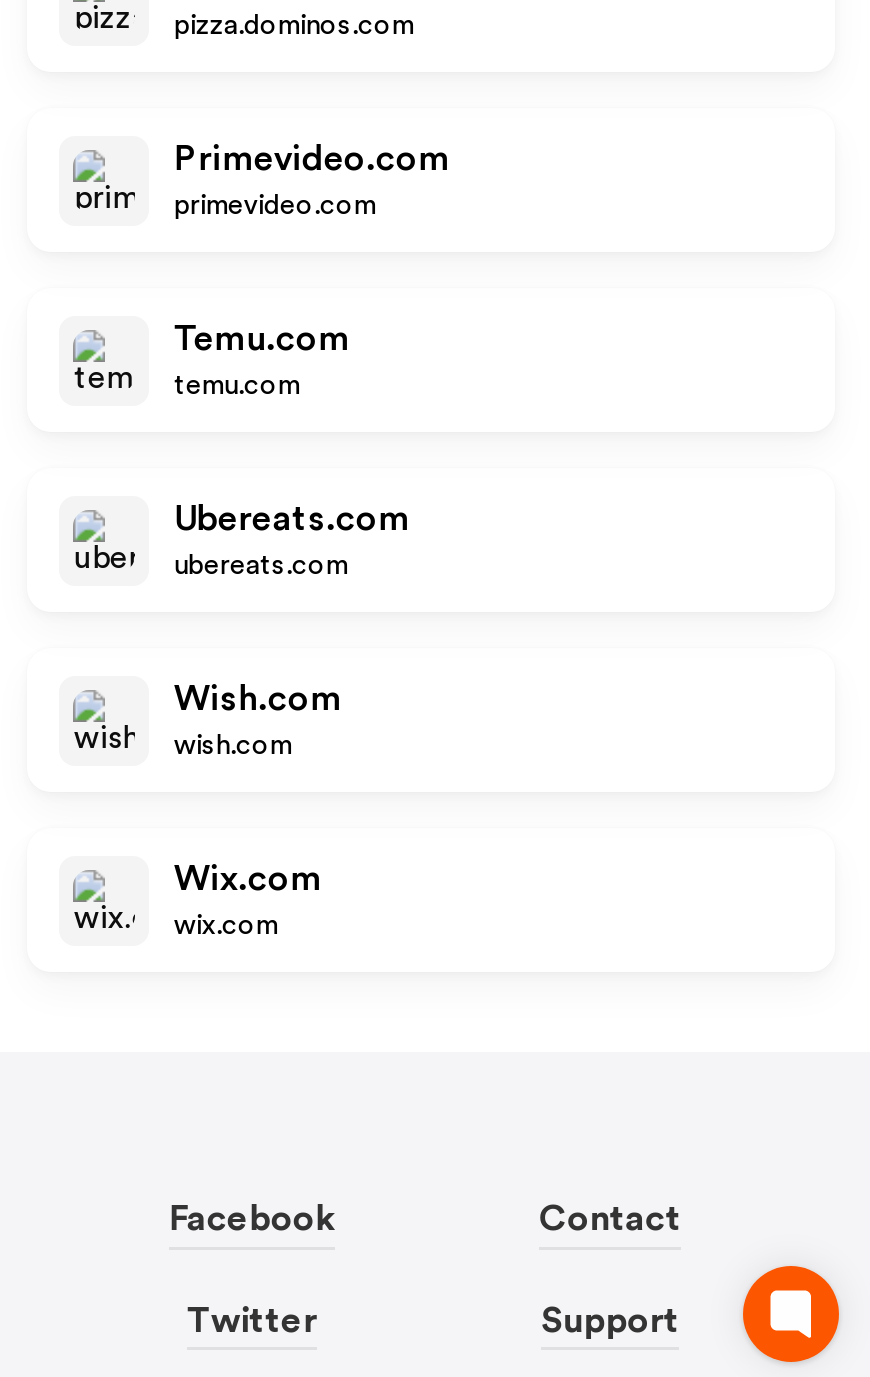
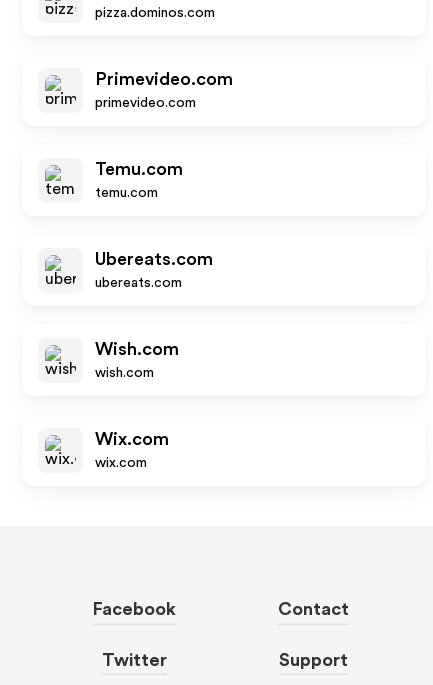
- [image]
